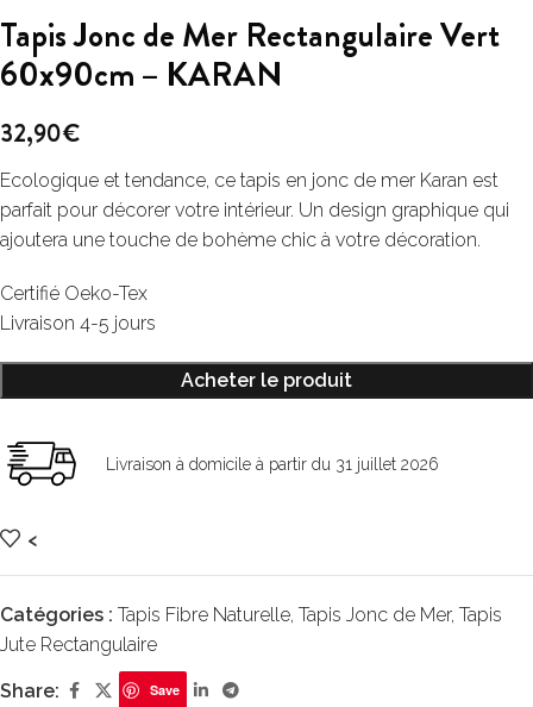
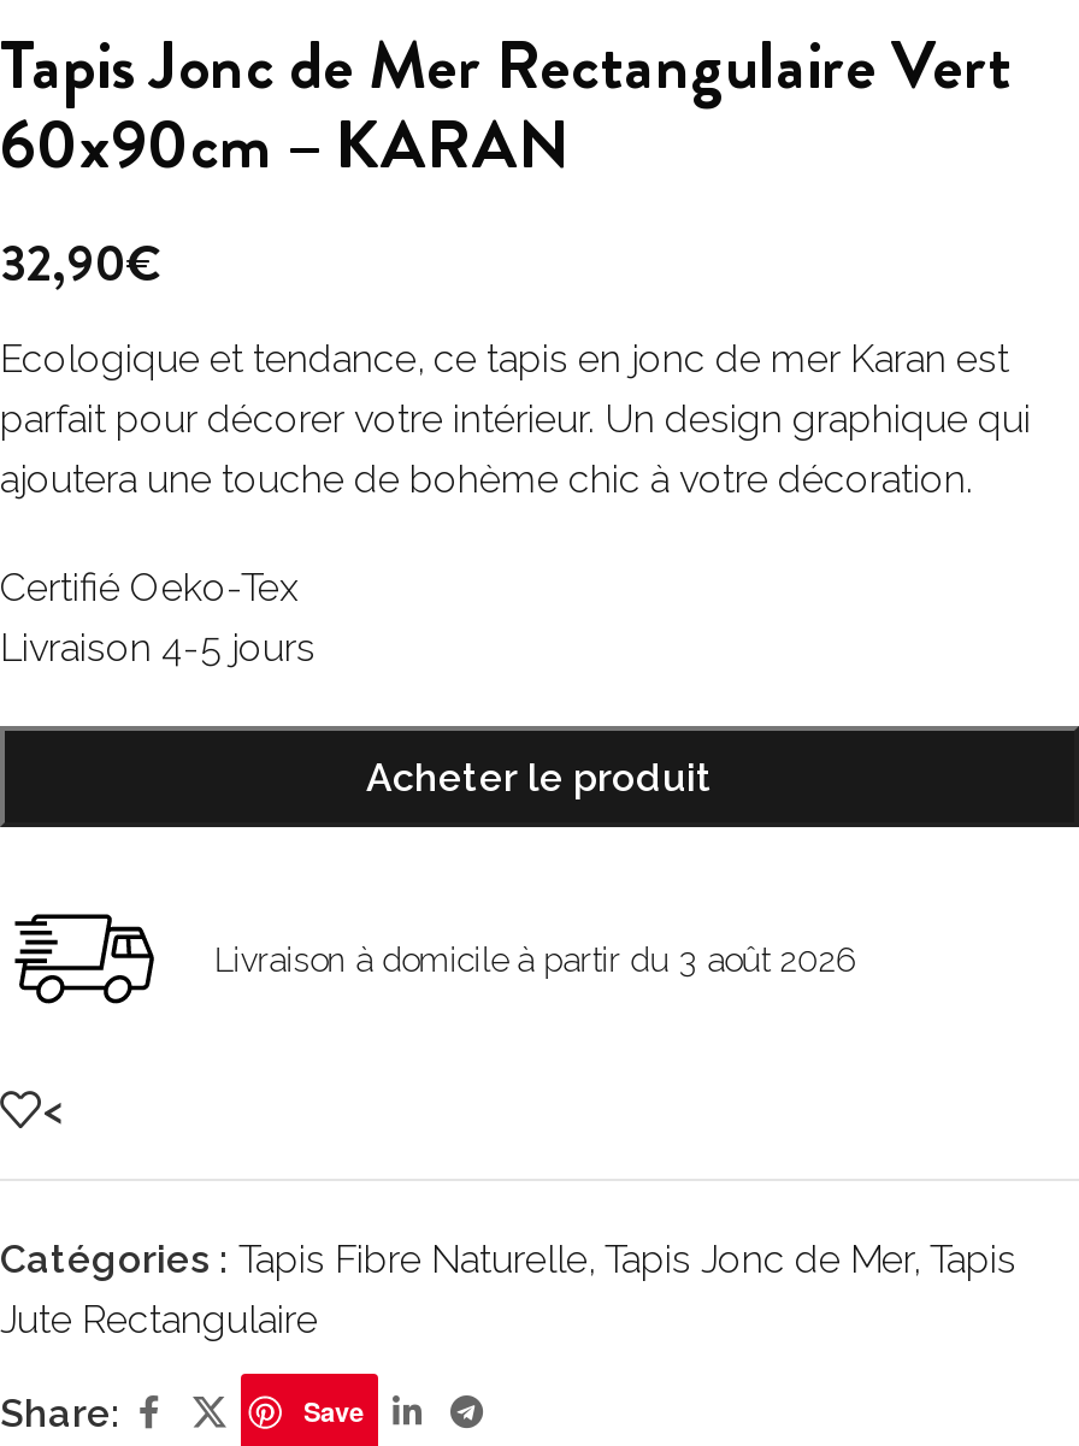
- Livraison à domicile à partir du 31 juillet 2026
+ Livraison à domicile à partir du 3 août 2026
